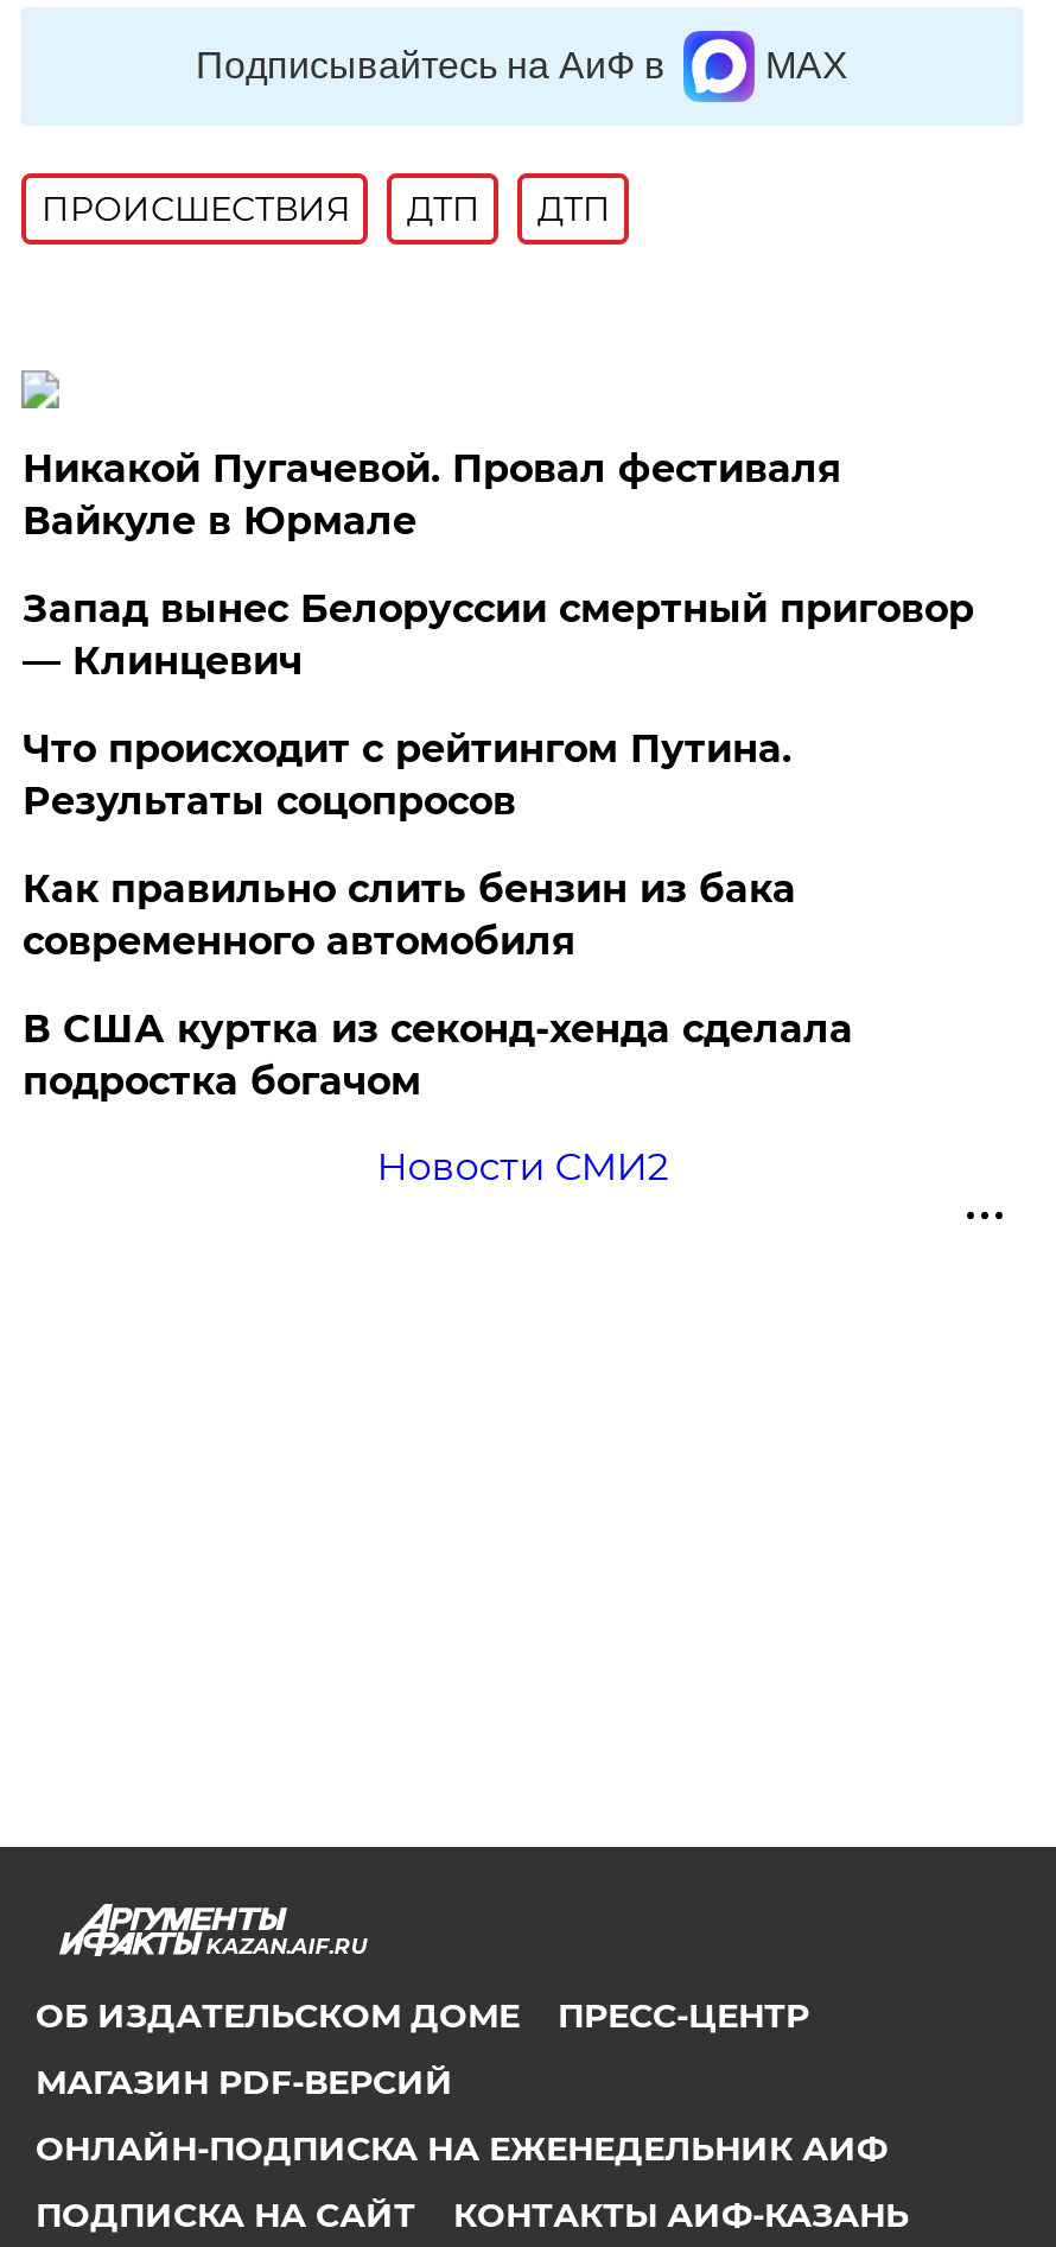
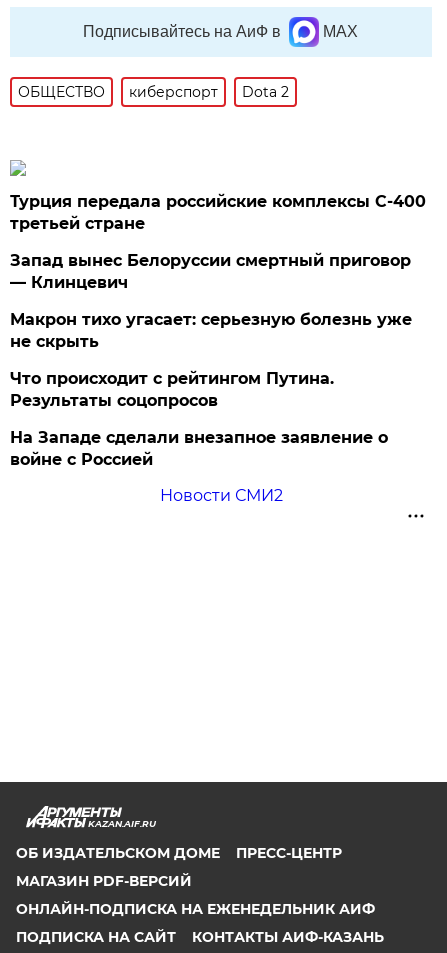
- ПРОИСШЕСТВИЯ
- ДТП
- ДТП
+ ОБЩЕСТВО
+ киберспорт
+ Dota 2

- Никакой Пугачевой. Провал фестиваля
- Вайкуле в Юрмале
+ Турция передала российские комплексы С-400
+ третьей стране

+ Макрон тихо угасает: серьезную болезнь уже
+ не скрыть

moved down: Что происходит с рейтингом Путина. | Результаты соцопросов

- Как правильно слить бензин из бака
- современного автомобиля
- В США куртка из секонд-хенда сделала
- подростка богачом
+ На Западе сделали внезапное заявление о
+ войне с Россией
